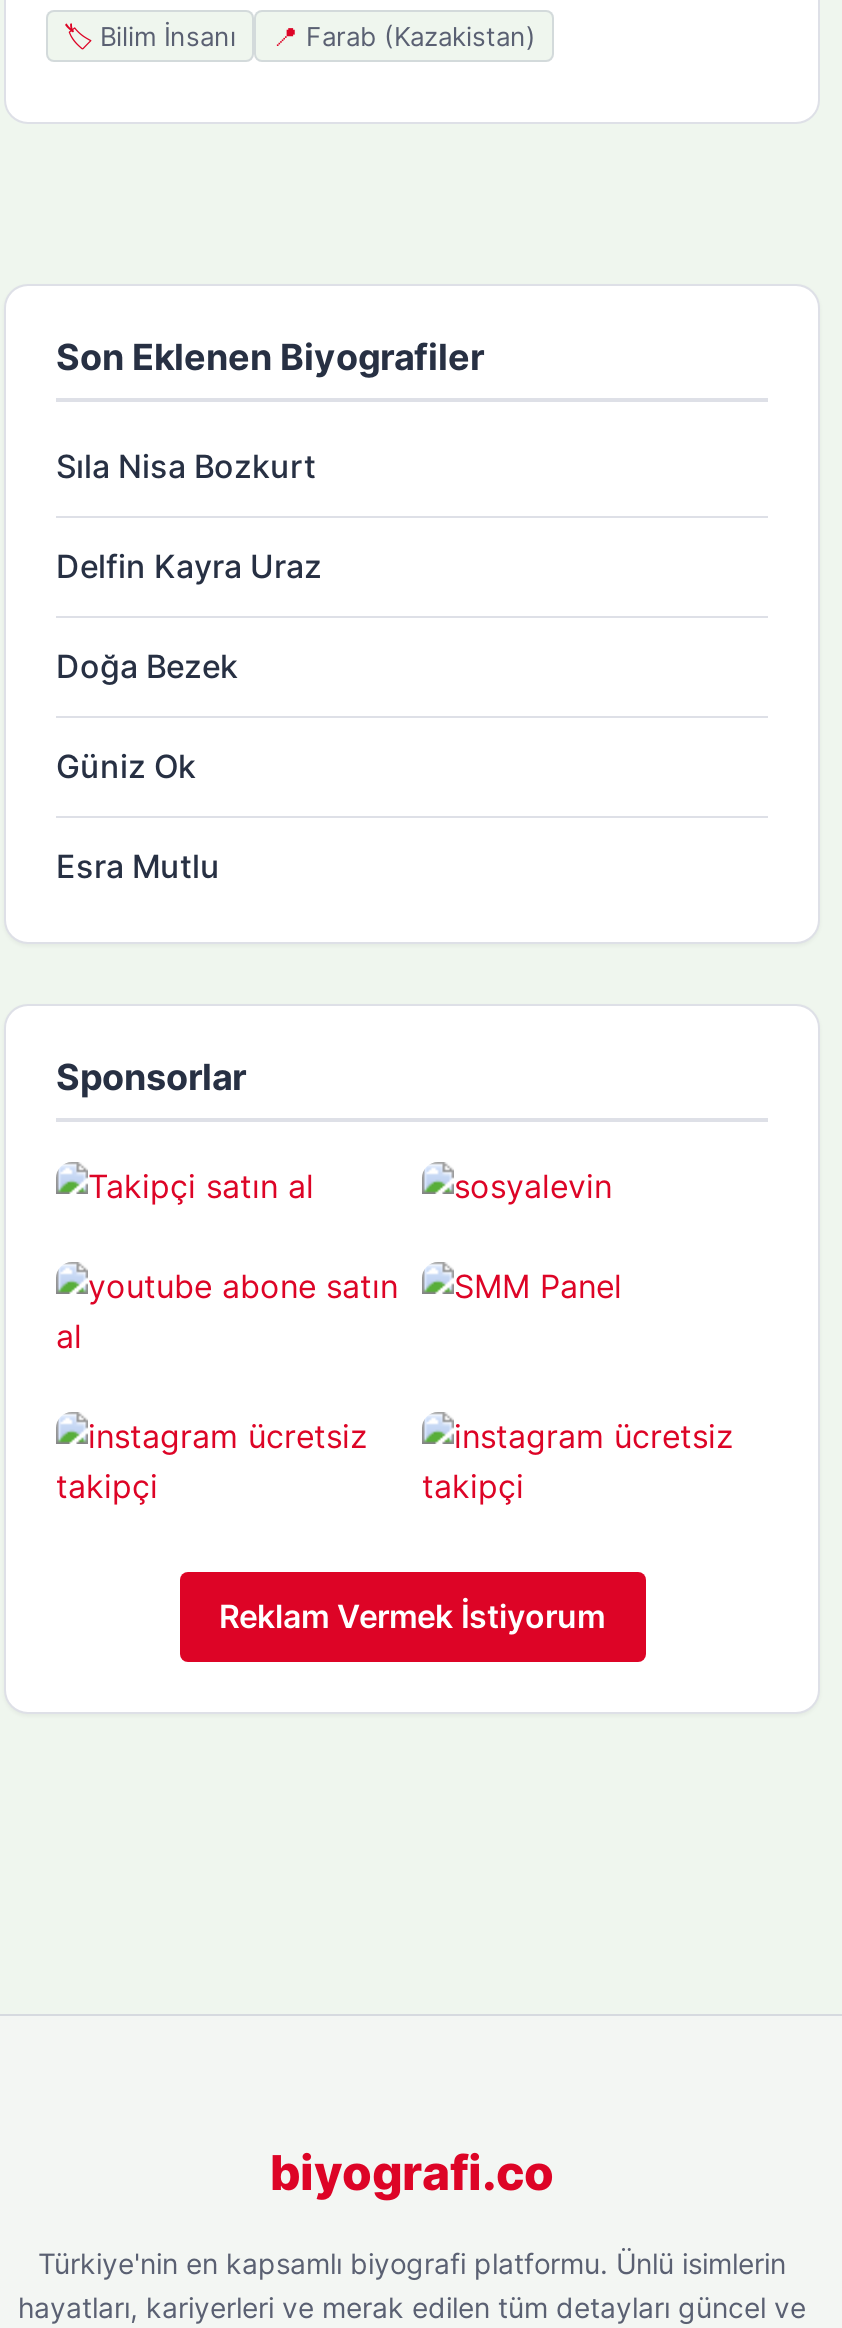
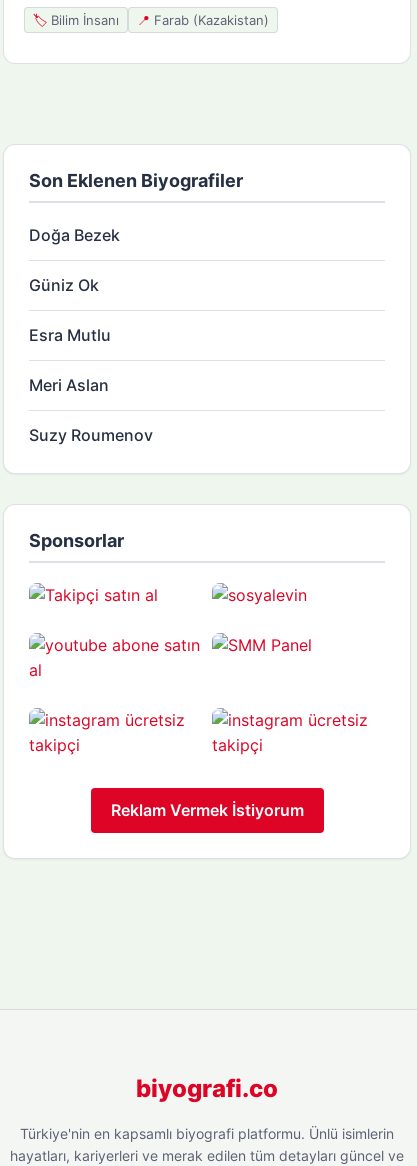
- Sıla Nisa Bozkurt
- Delfin Kayra Uraz

moved up: Doğa Bezek | Güniz Ok | Esra Mutlu

+ Meri Aslan
+ Suzy Roumenov
